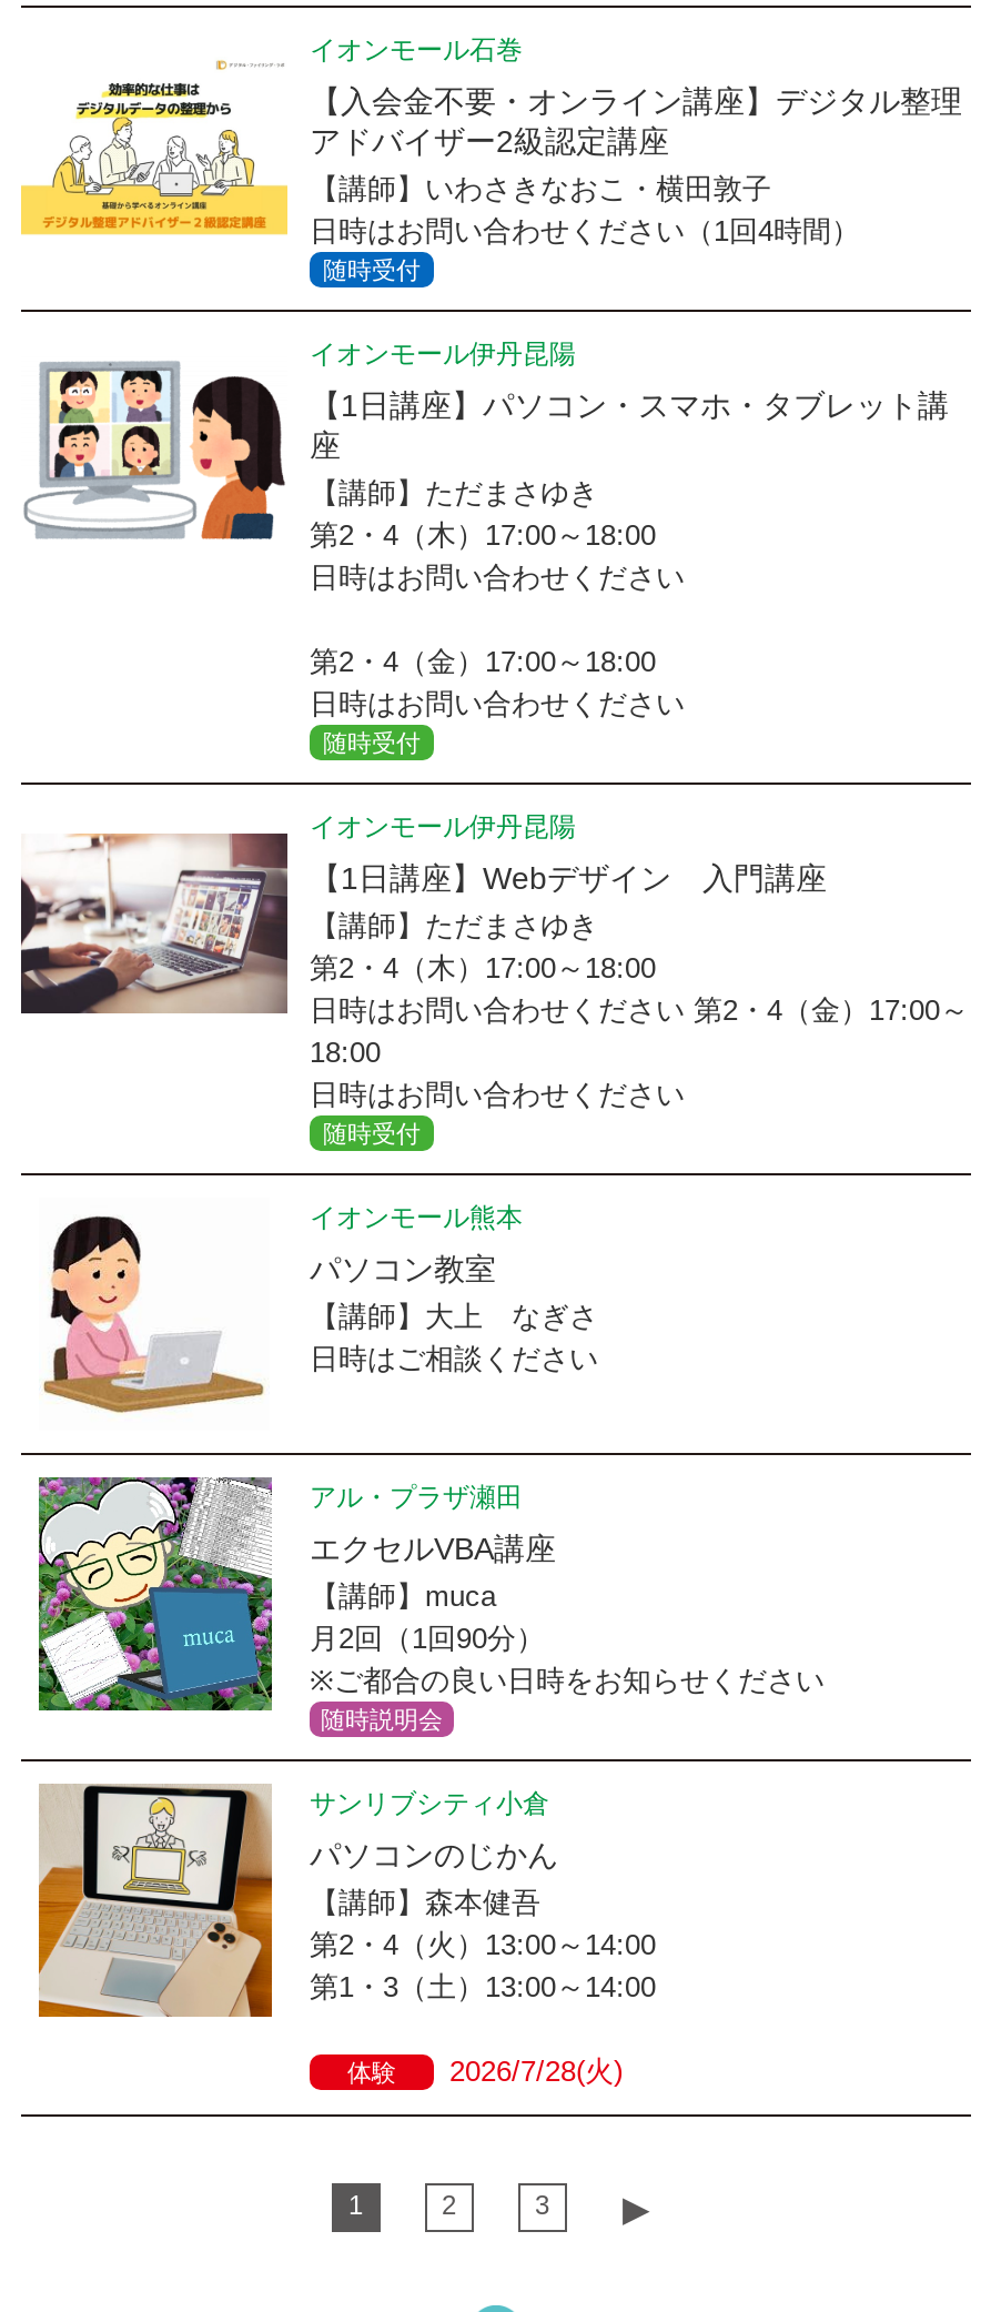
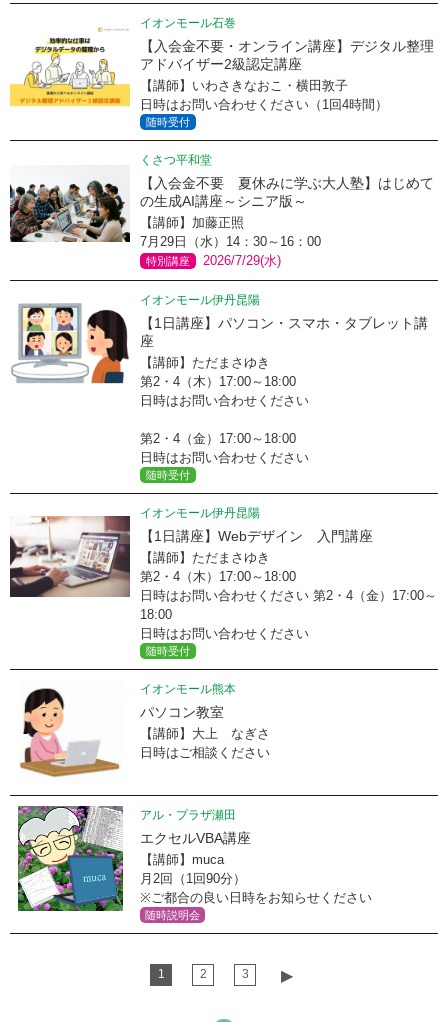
+ [image]
+ くさつ平和堂
+ 【入会金不要 夏休みに学ぶ大人塾】はじめて
+ の生成AI講座～シニア版～
+ 【講師】加藤正照
+ 7月29日（水）14：30～16：00
+ 特別講座
+ 2026/7/29(水)

moved down: [image] | イオンモール伊丹昆陽 | 【1日講座】パソコン・スマホ・タブレット講 | ... | ※ご都合の良い日時をお知らせください | 随時説明会

- [image]
- サンリブシティ小倉
- パソコンのじかん
- 【講師】森本健吾
- 第2・4（火）13:00～14:00
- 第1・3（土）13:00～14:00
- 体験
- 2026/7/28(火)
